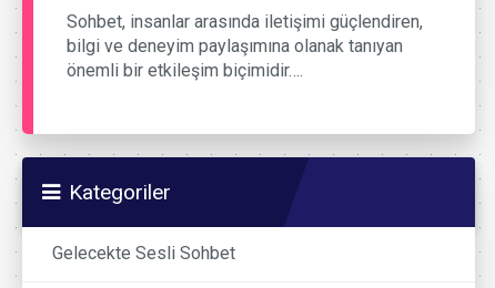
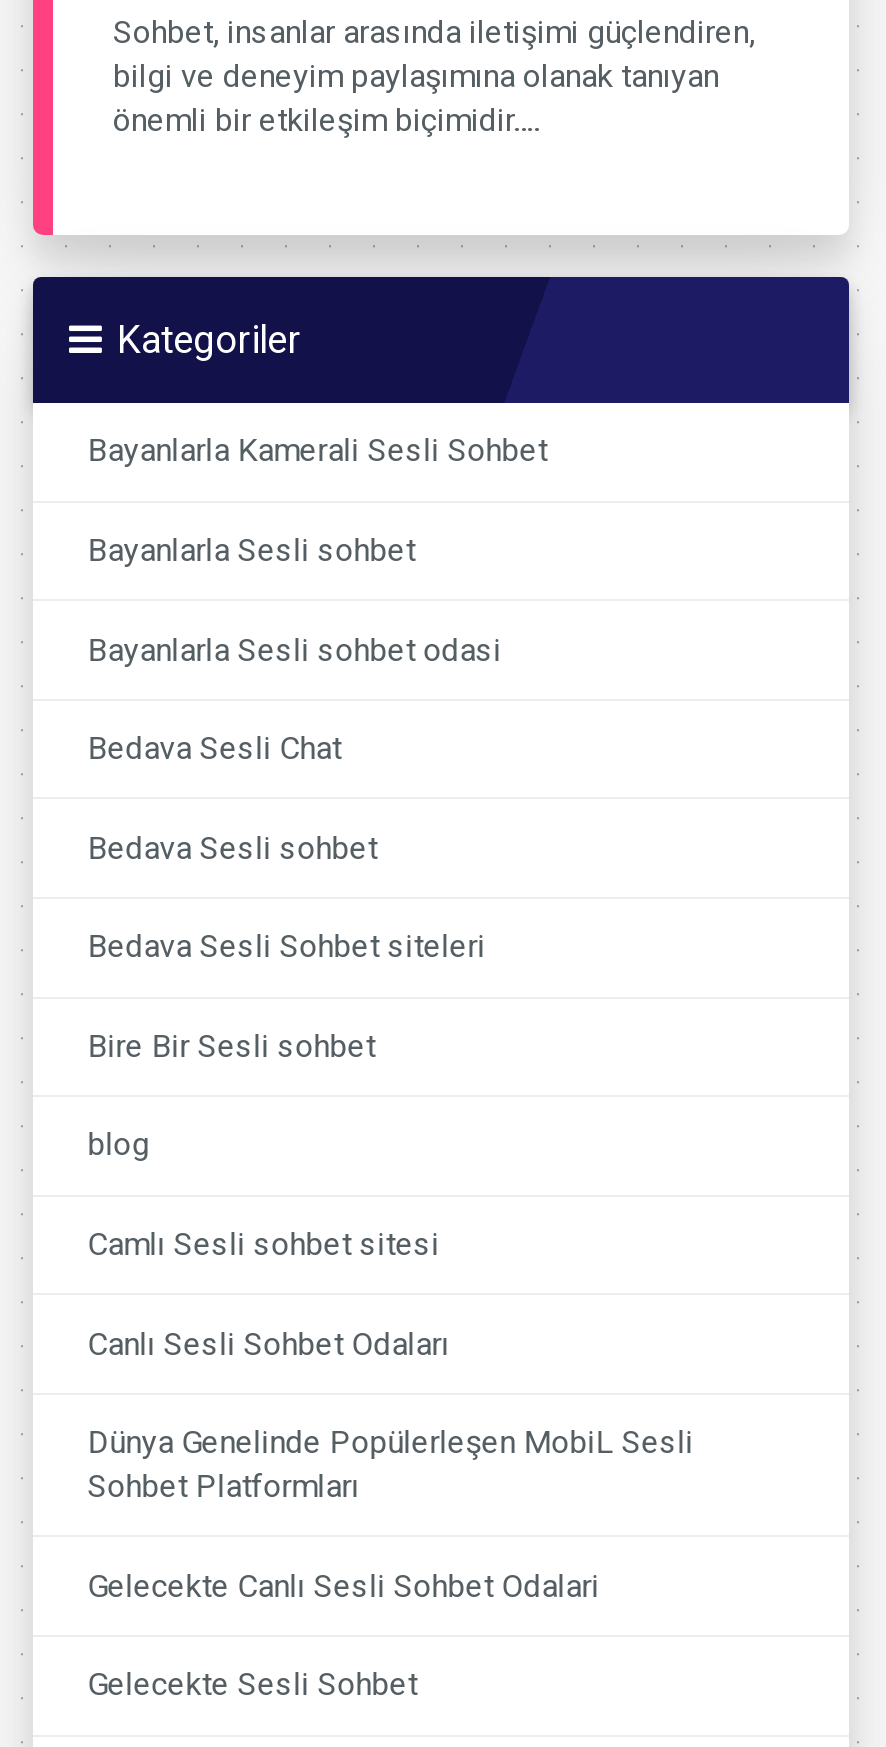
+ Bayanlarla Kamerali Sesli Sohbet
+ Bayanlarla Sesli sohbet
+ Bayanlarla Sesli sohbet odasi
+ Bedava Sesli Chat
+ Bedava Sesli sohbet
+ Bedava Sesli Sohbet siteleri
+ Bire Bir Sesli sohbet
+ blog
+ Camlı Sesli sohbet sitesi
+ Canlı Sesli Sohbet Odaları
+ Dünya Genelinde Popülerleşen MobiL Sesli
+ Sohbet Platformları
+ Gelecekte Canlı Sesli Sohbet Odalari
